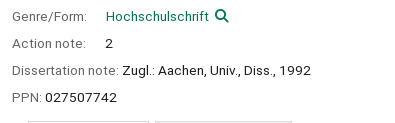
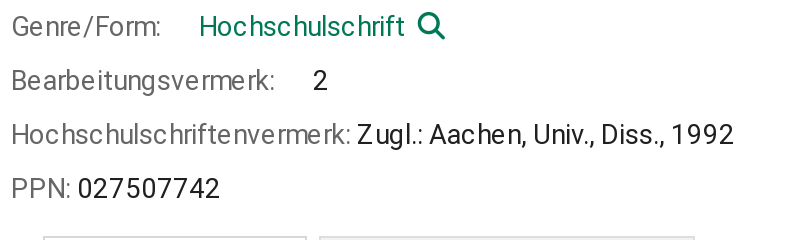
- Action note:
+ Bearbeitungsvermerk:

- Dissertation note: Zugl.: Aachen, Univ., Diss., 1992
+ Hochschulschriftenvermerk: Zugl.: Aachen, Univ., Diss., 1992
